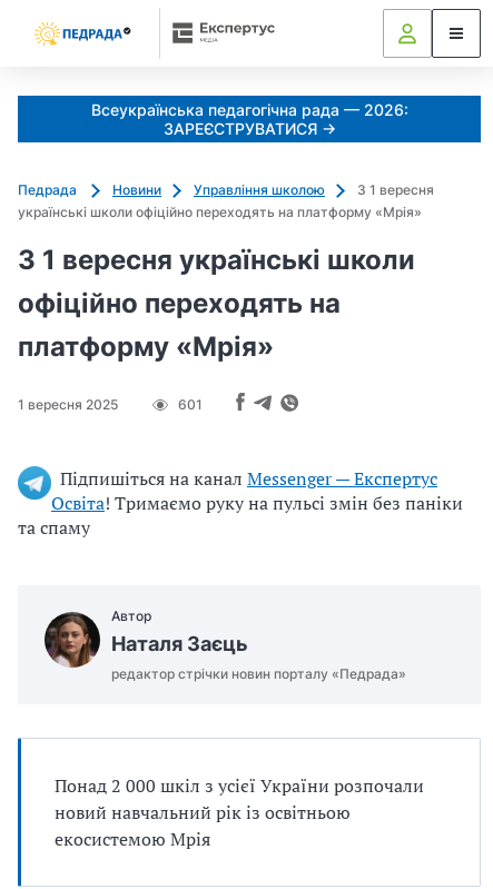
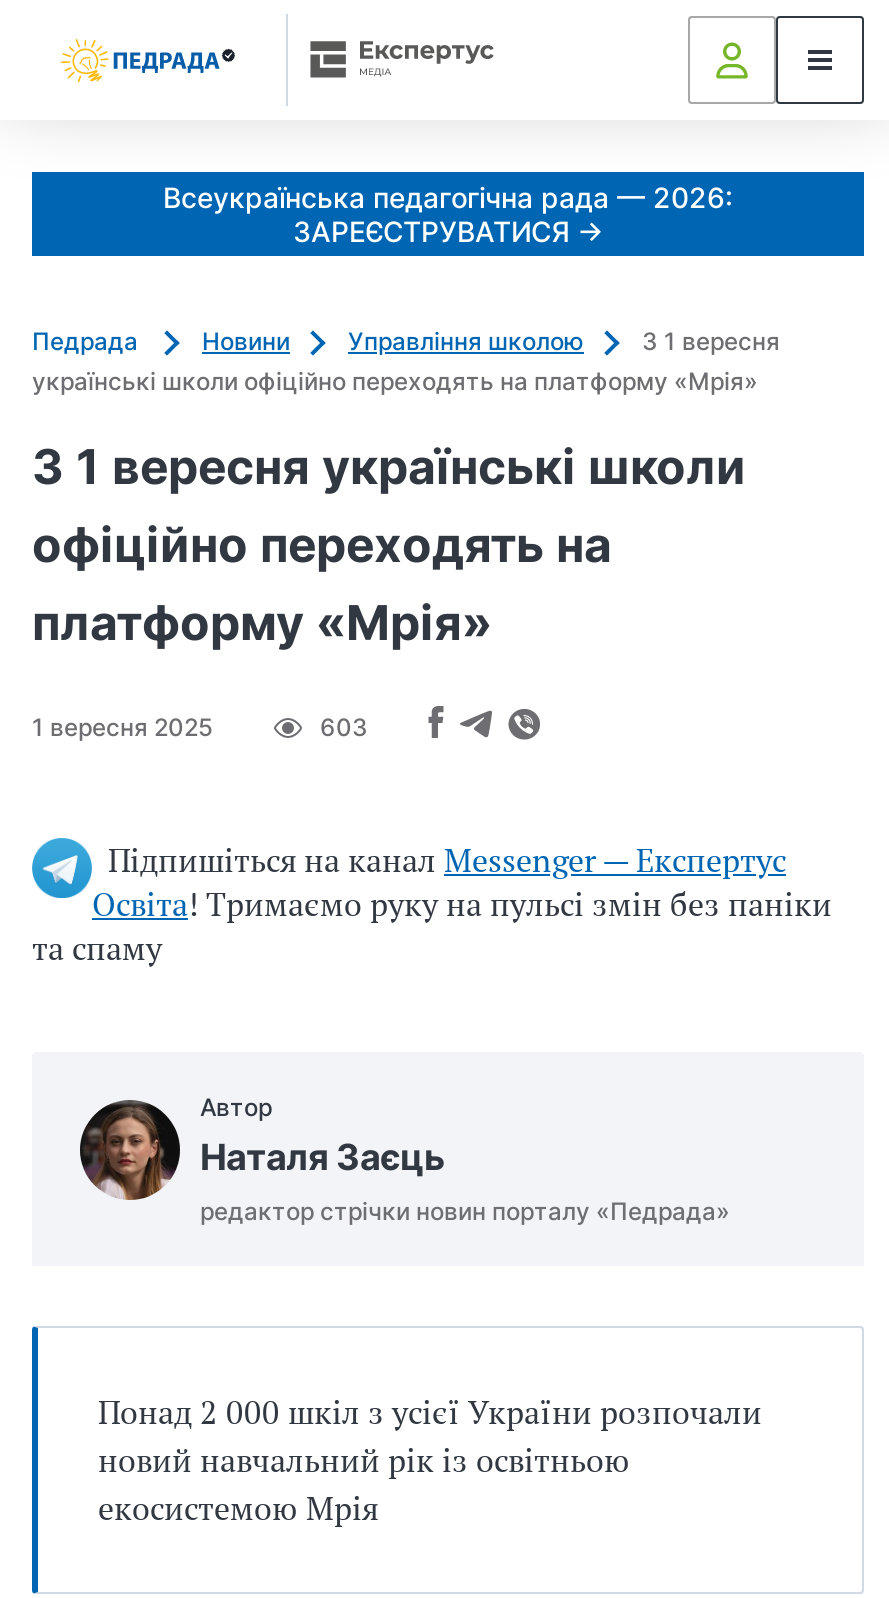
- 601
+ 603
